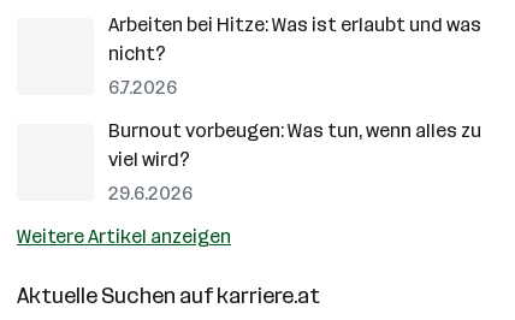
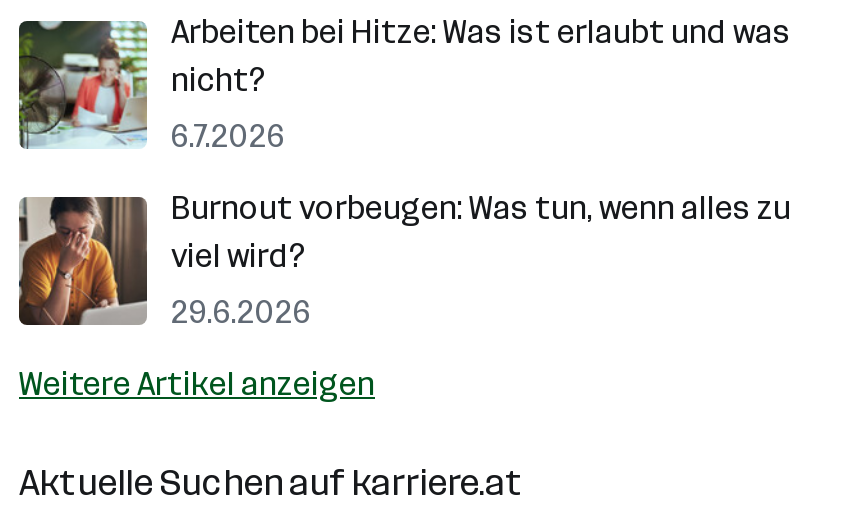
+ [image]

+ [image]
